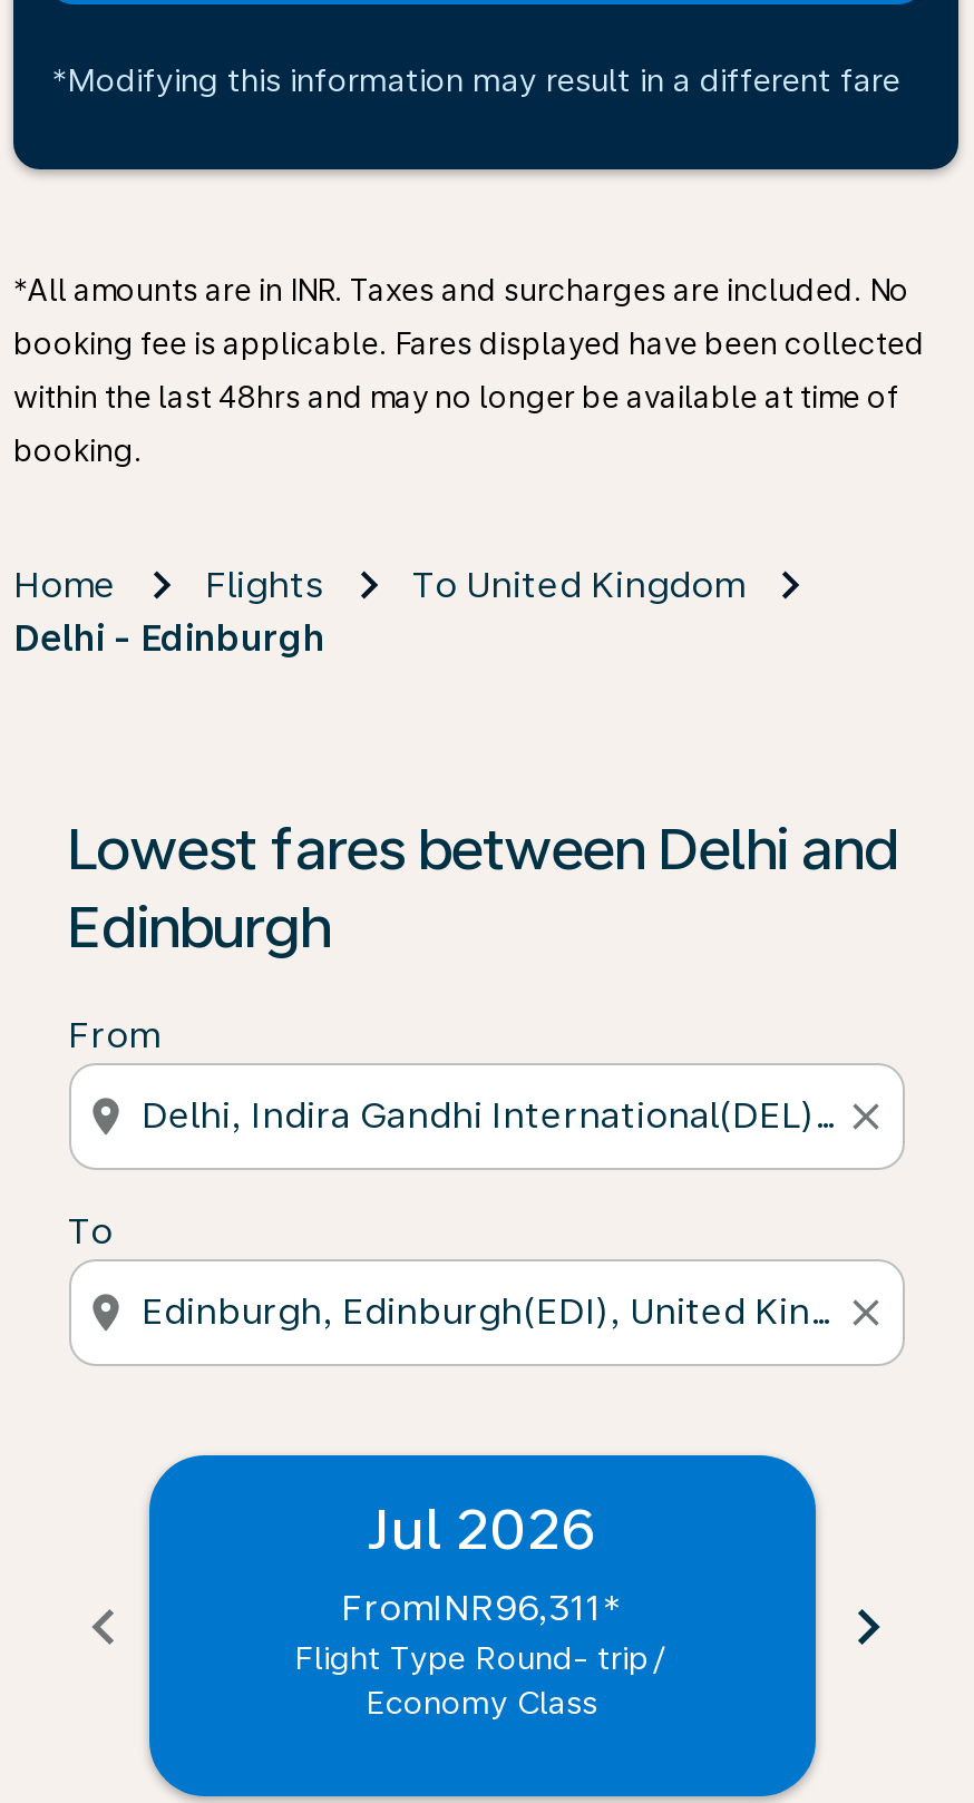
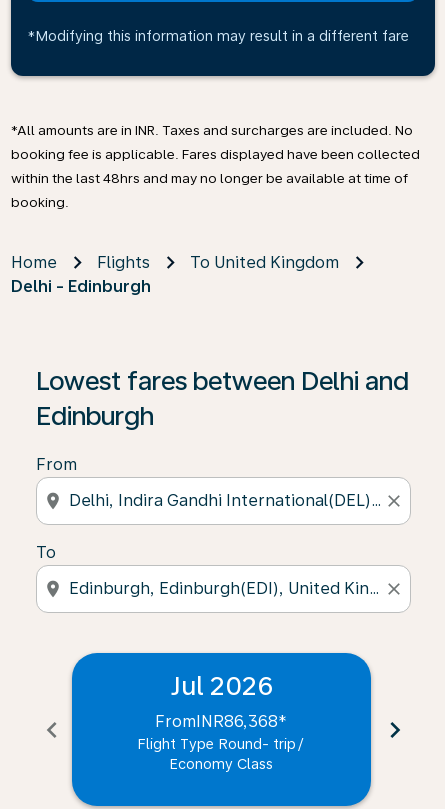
- From INR96,311 *
+ From INR86,368 *
